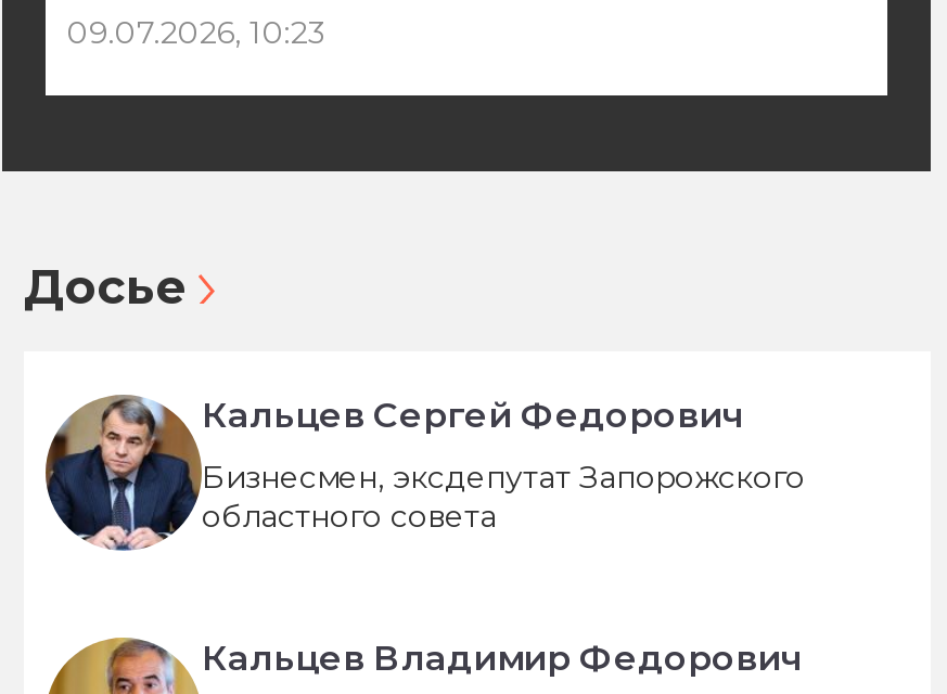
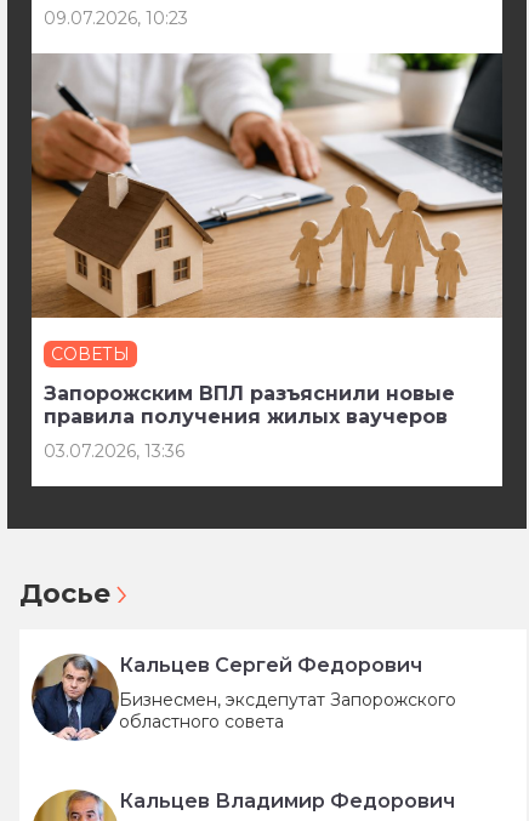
+ [image]
+ СОВЕТЫ
+ Запорожским ВПЛ разъяснили новые
+ правила получения жилых ваучеров
+ 03.07.2026, 13:36
